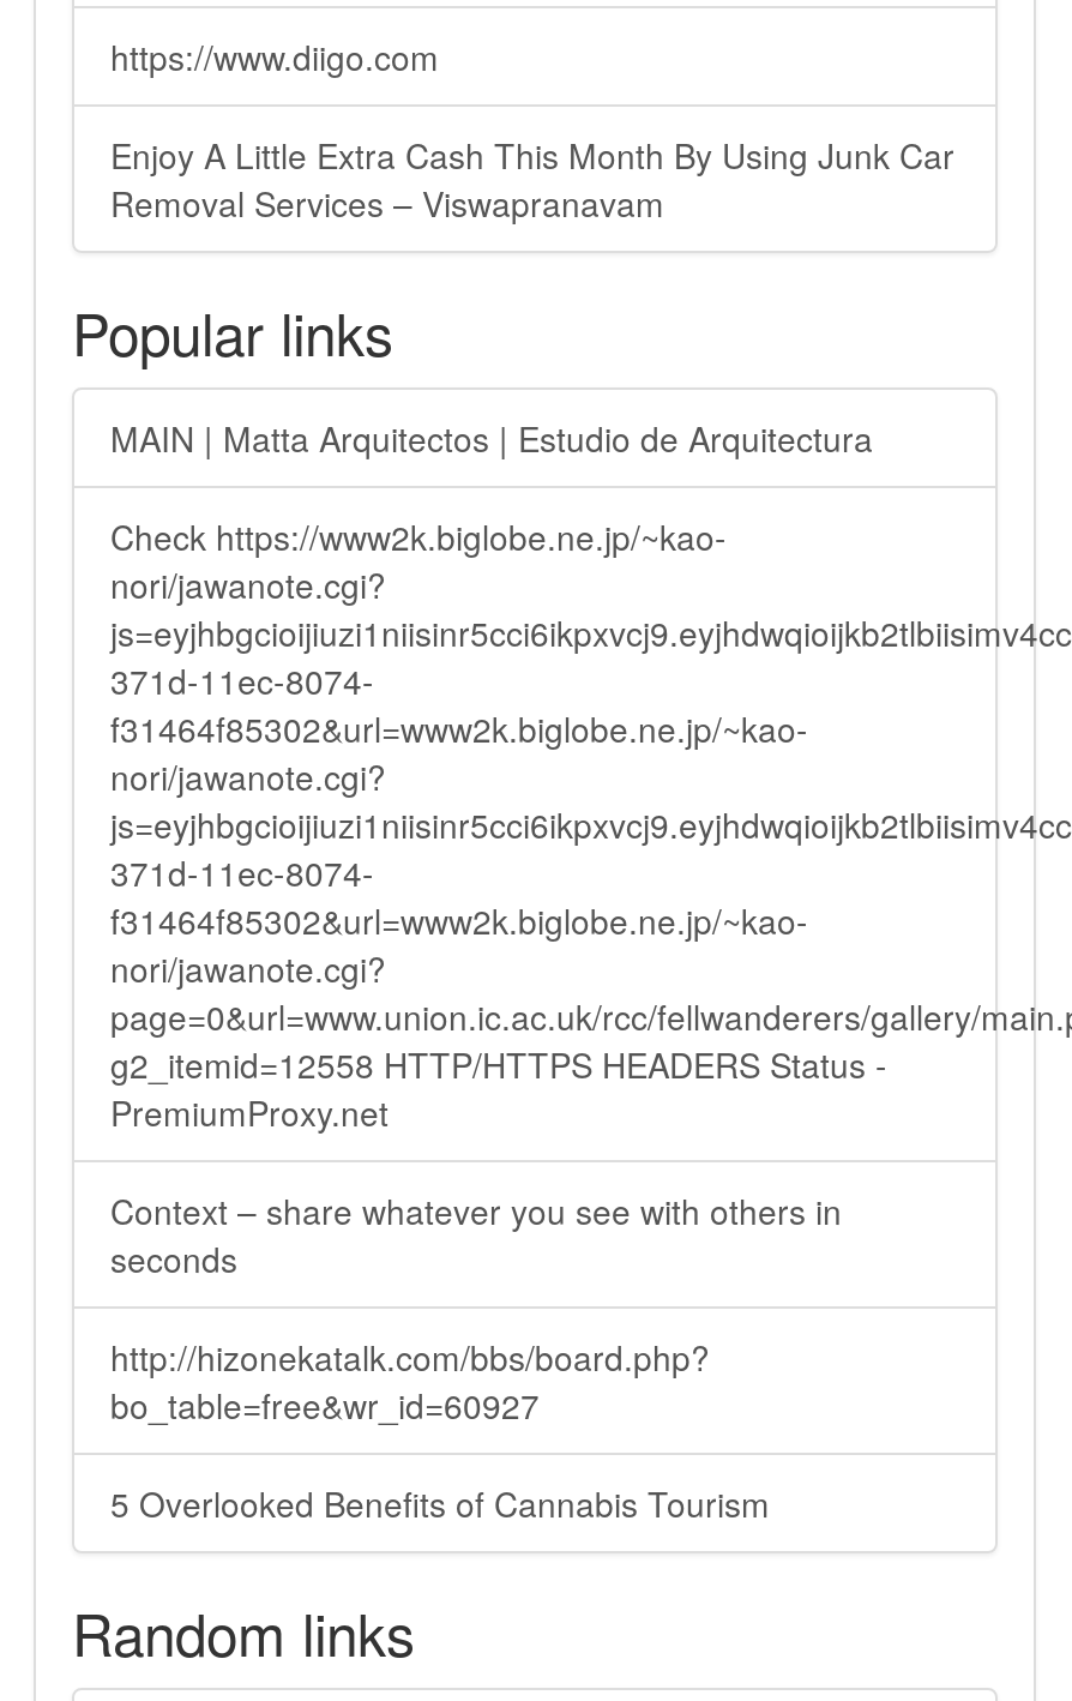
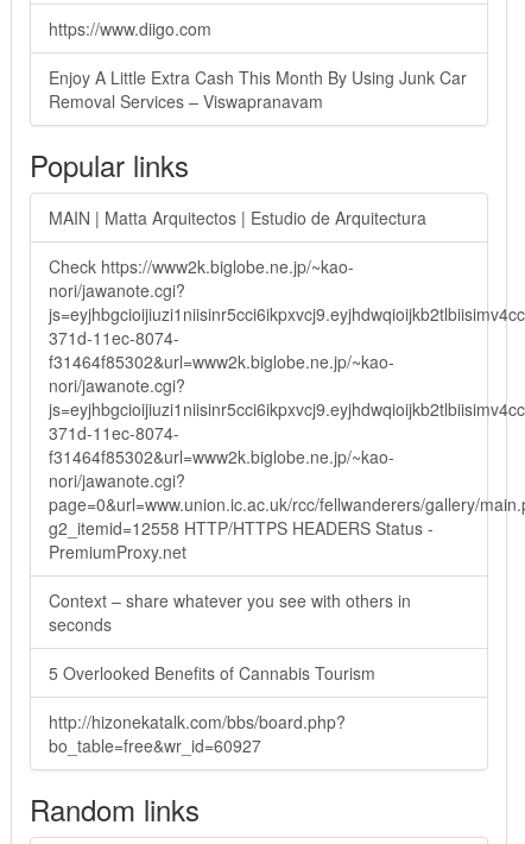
moved down: http://hizonekatalk.com/bbs/board.php? | bo_table=free&wr_id=60927

moved up: 5 Overlooked Benefits of Cannabis Tourism
